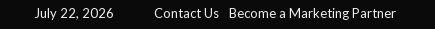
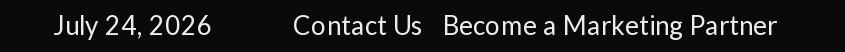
- July 22, 2026
+ July 24, 2026
